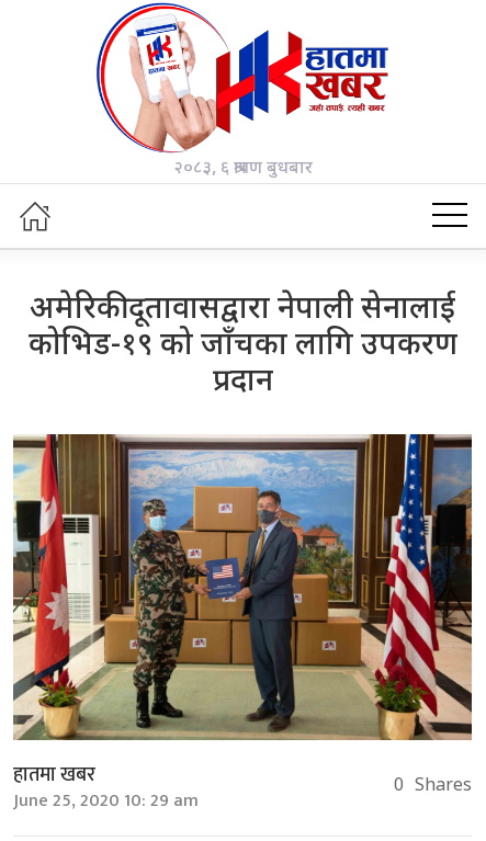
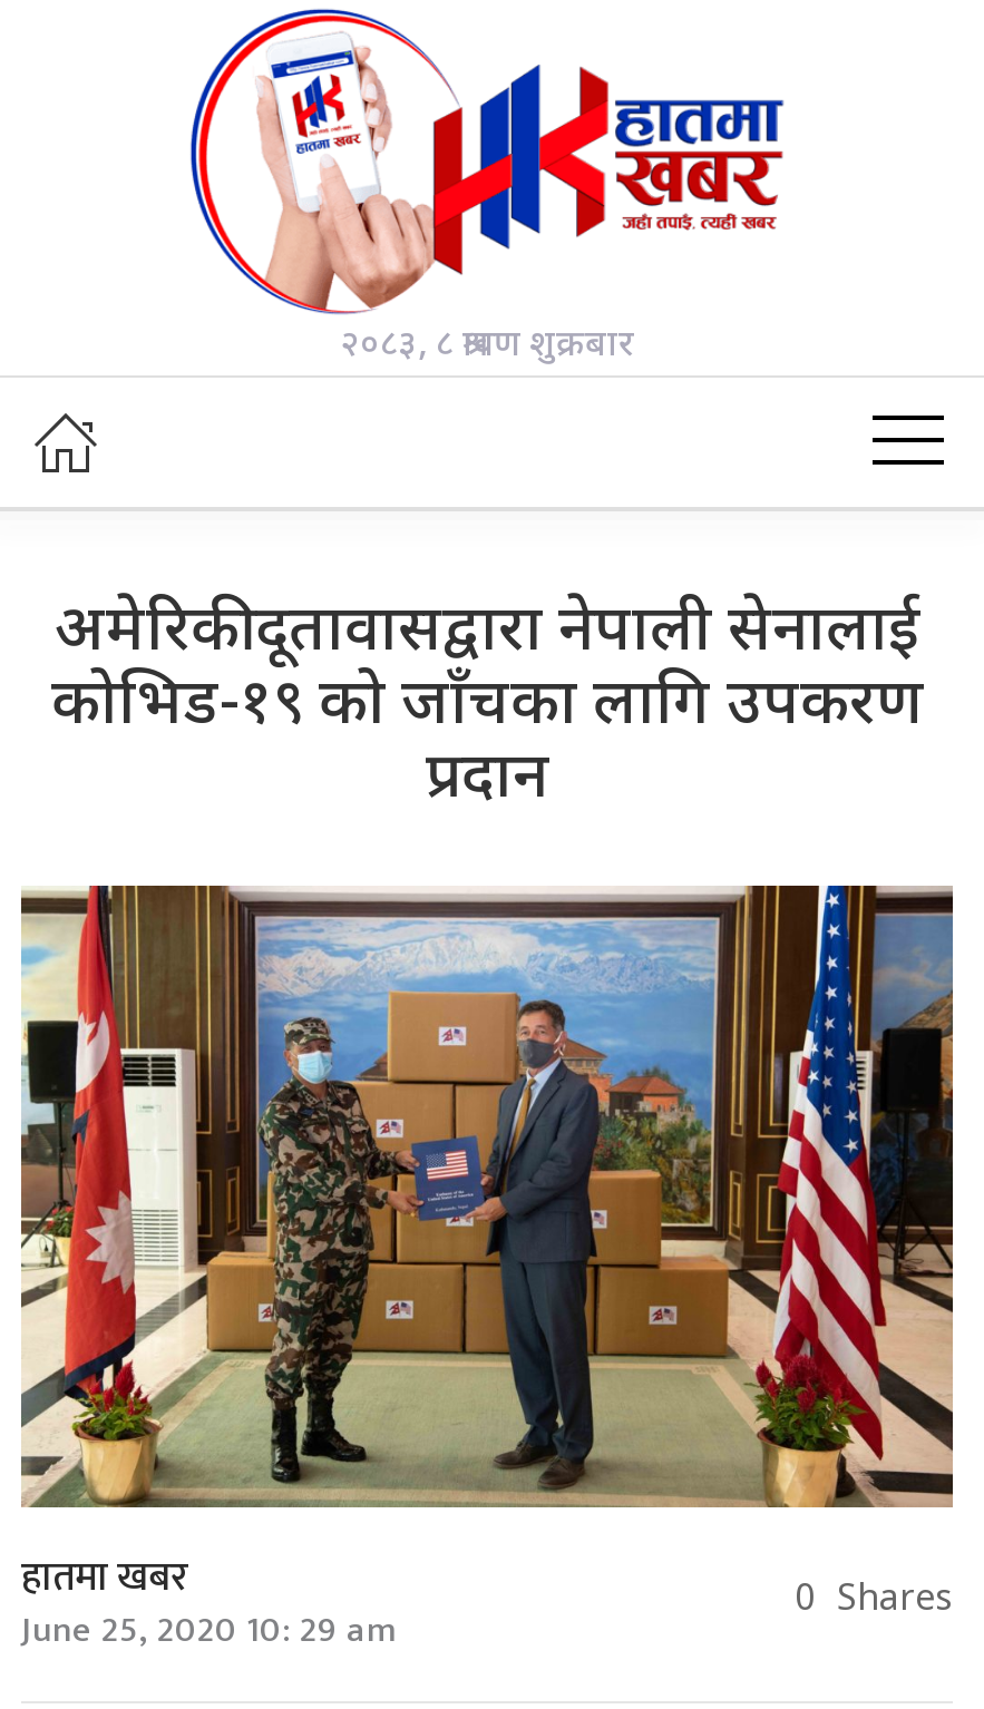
- २०८३, ६ श्रावण बुधबार
+ २०८३, ८ श्रावण शुक्रबार
